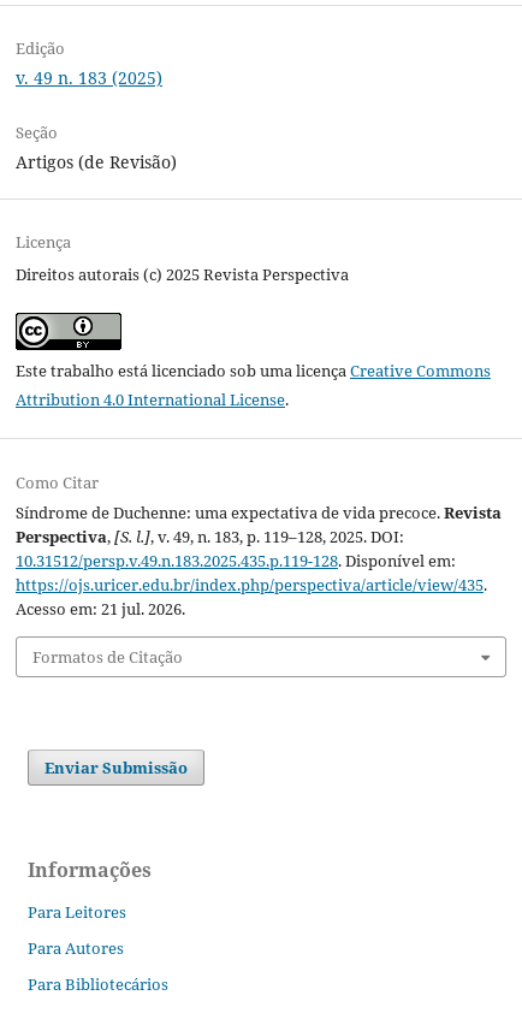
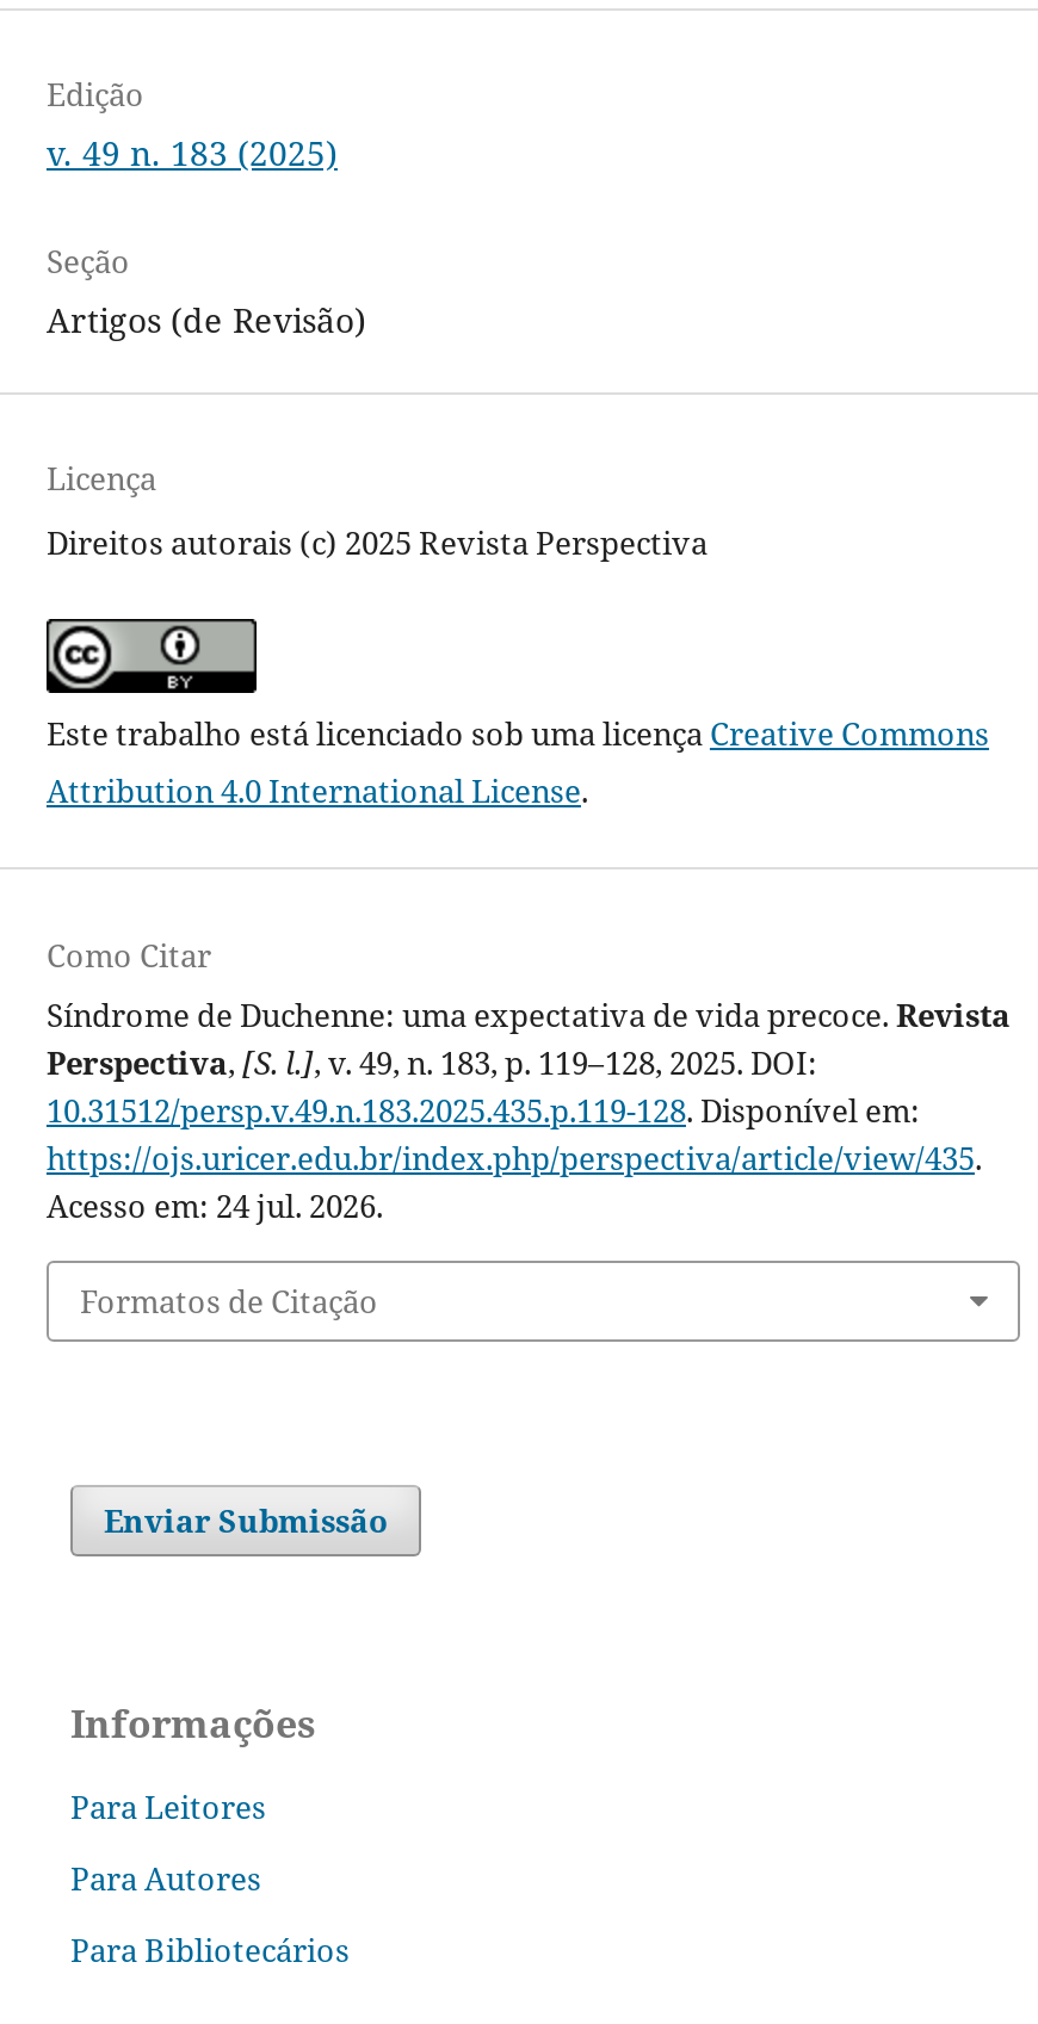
- Acesso em: 21 jul. 2026.
+ Acesso em: 24 jul. 2026.
